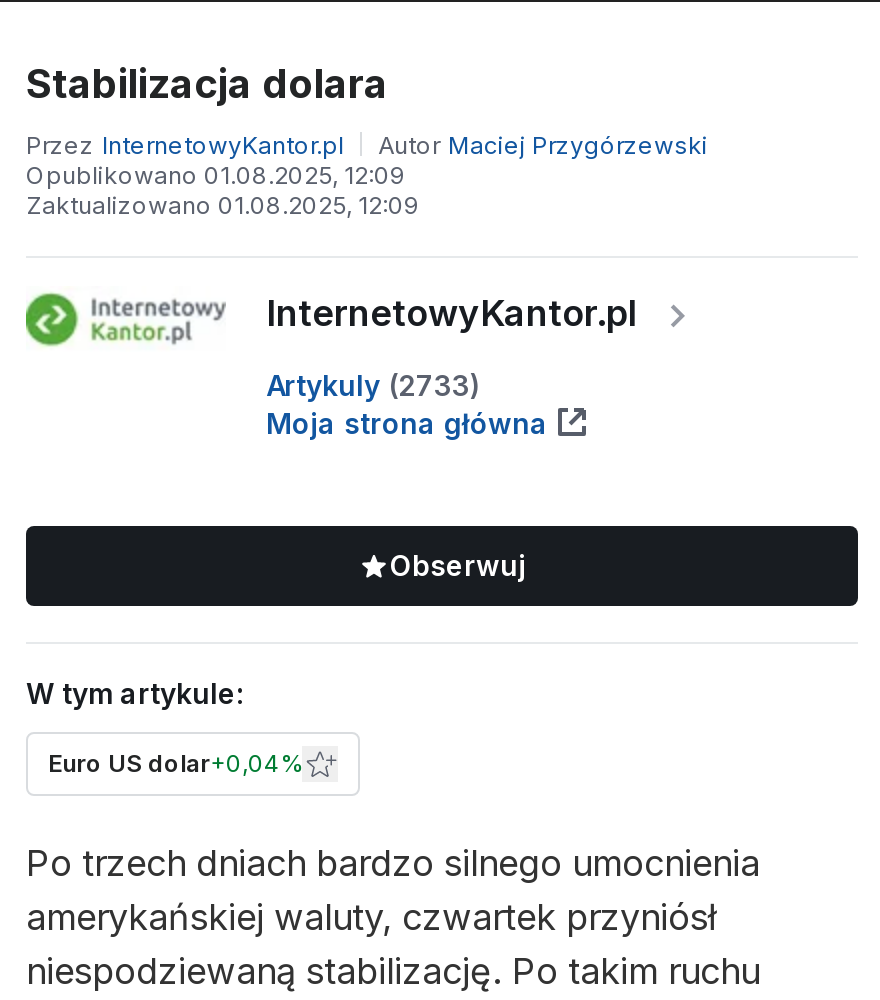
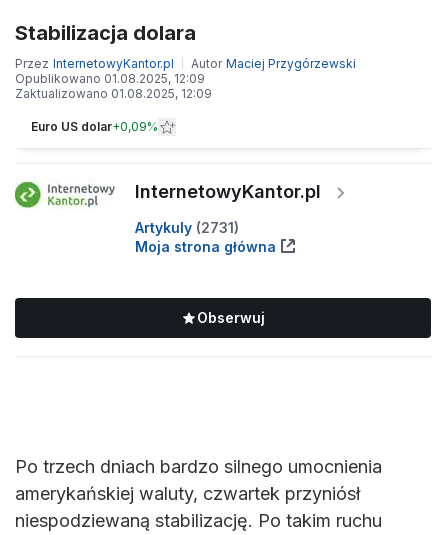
+ Euro US dolar+0,09%

- Artykuly (2733)
+ Artykuly (2731)

- W tym artykule:
- Euro US dolar+0,04%
